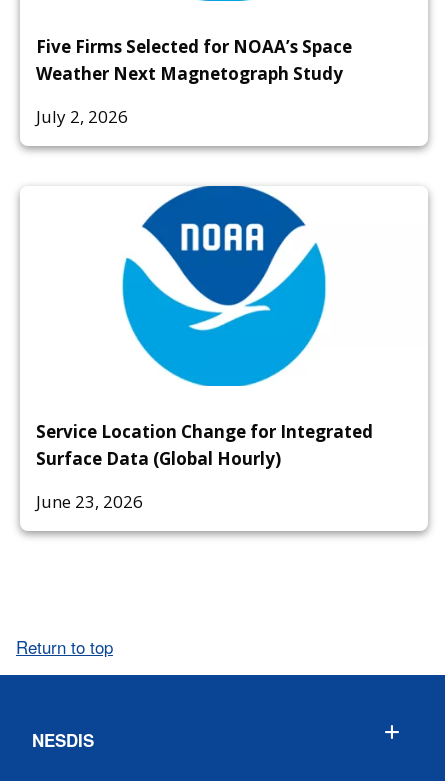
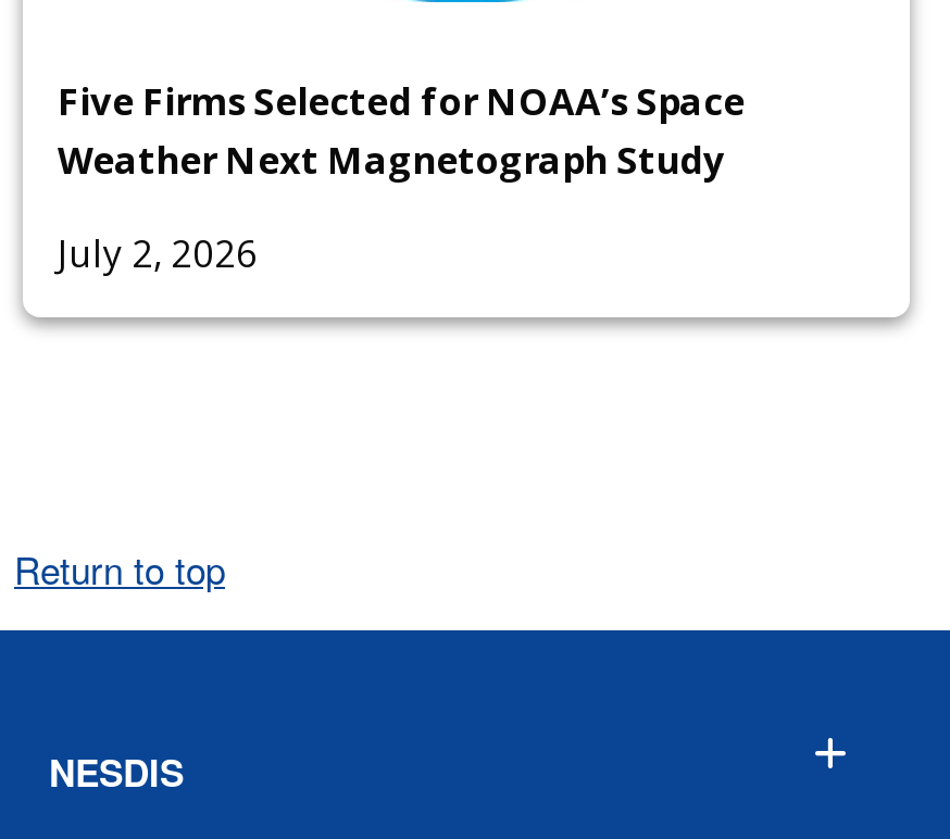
- [image]
- Service Location Change for Integrated
- Surface Data (Global Hourly)
- June 23, 2026
